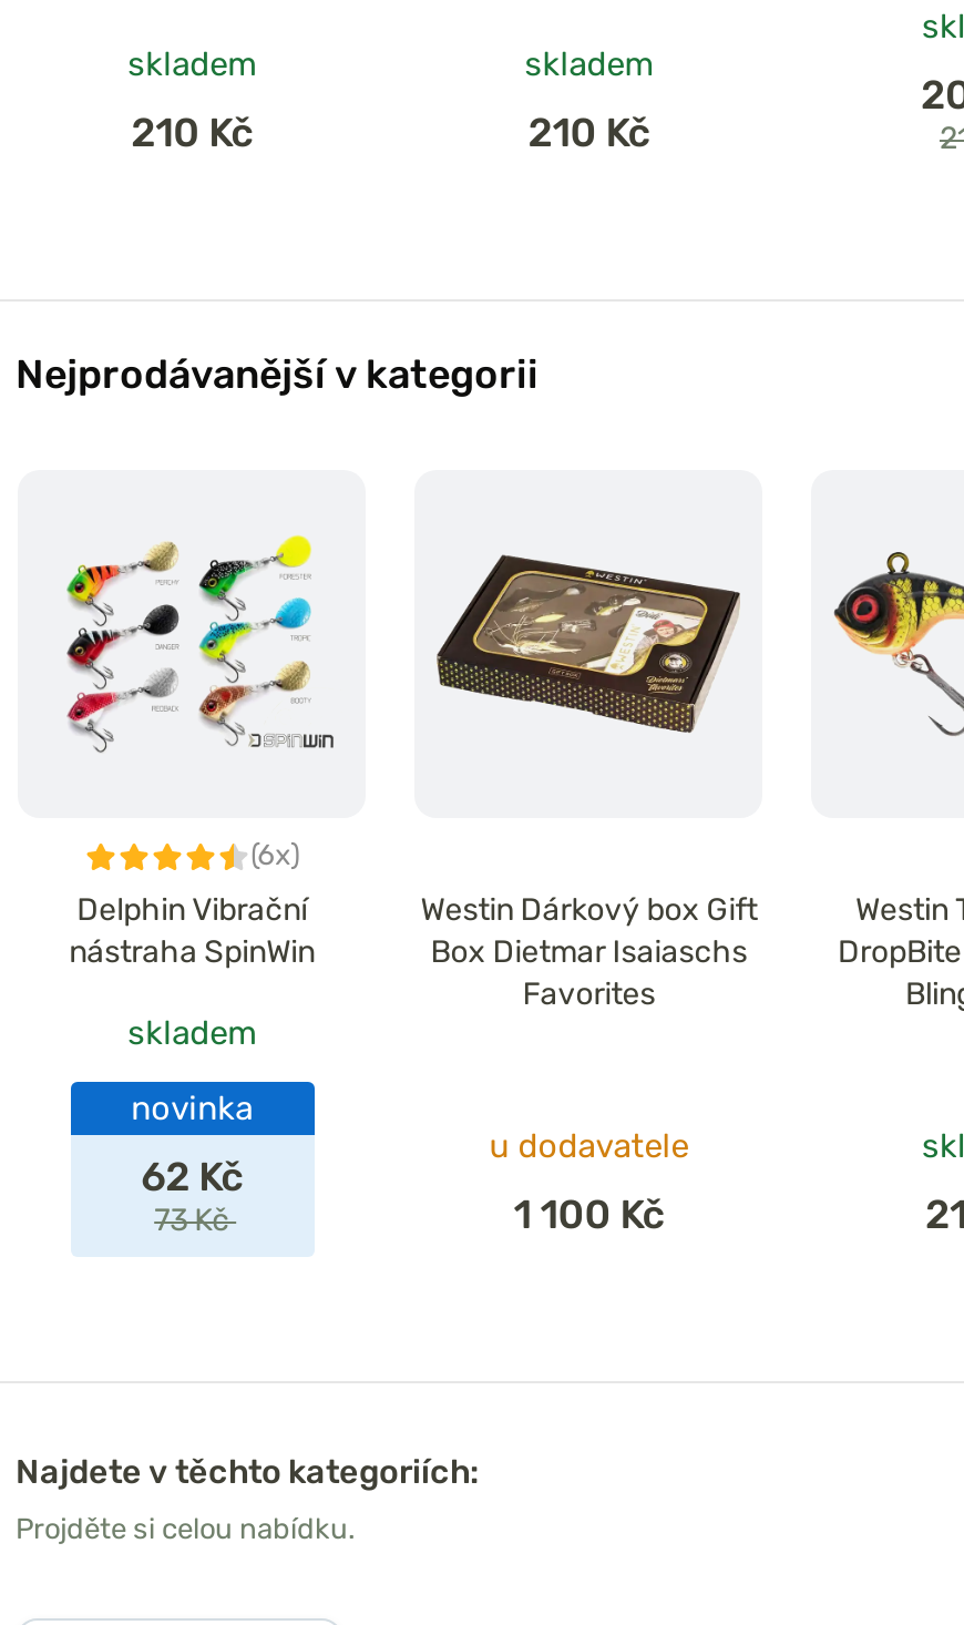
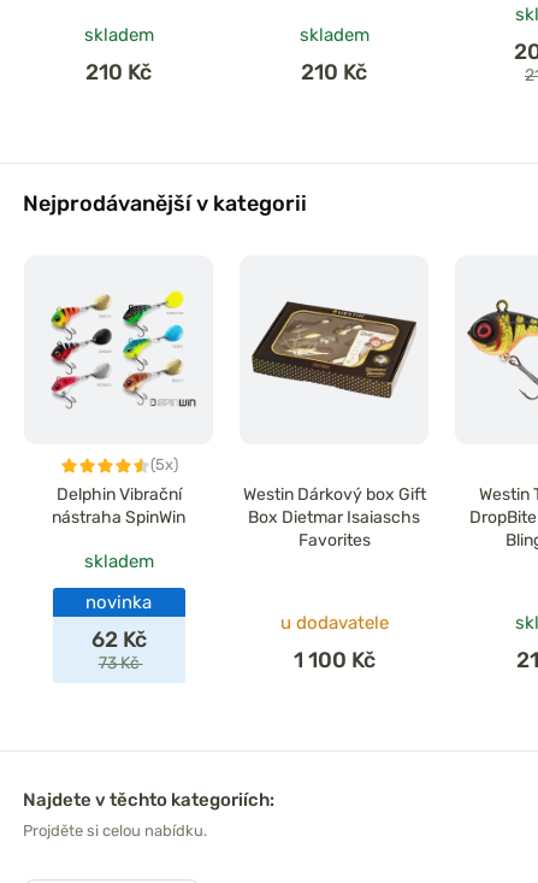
- (6x)
+ (5x)
